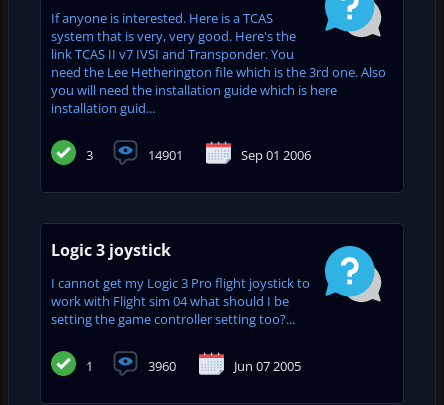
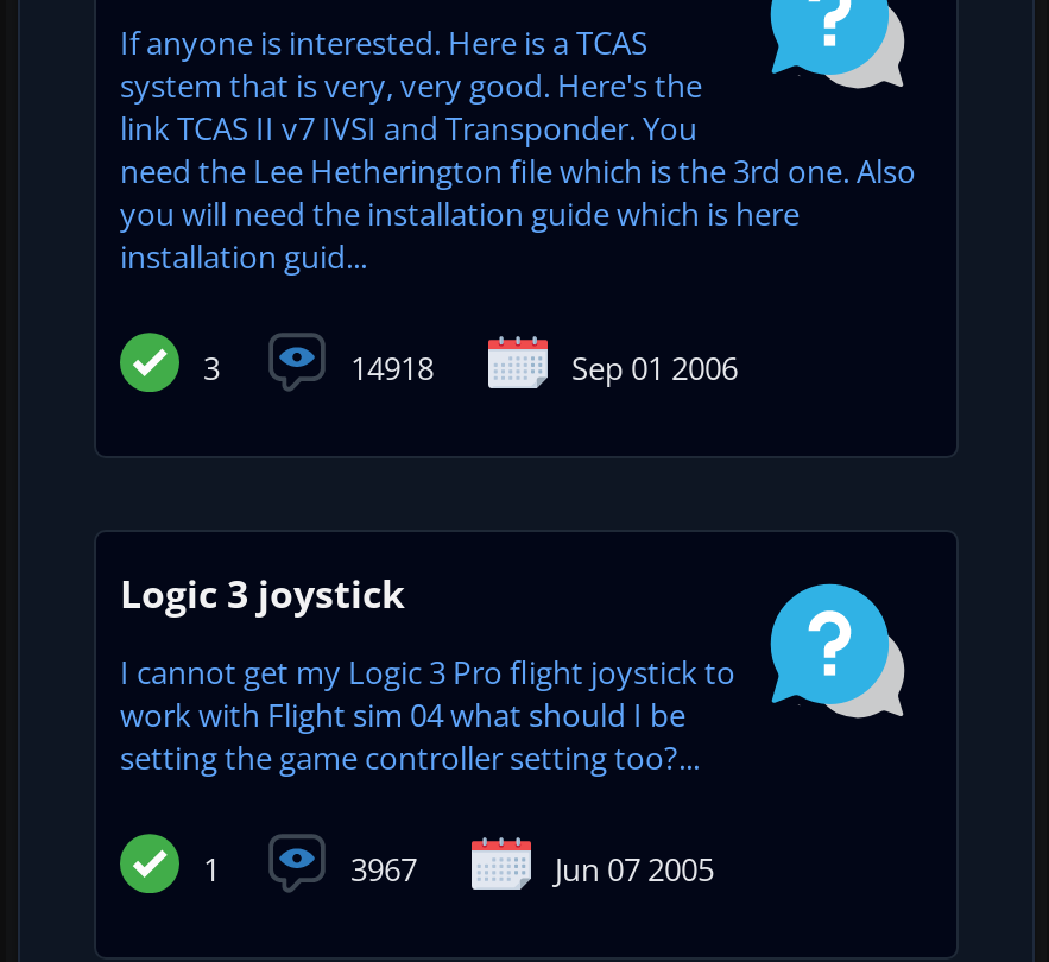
- 14901
+ 14918

- 3960
+ 3967
